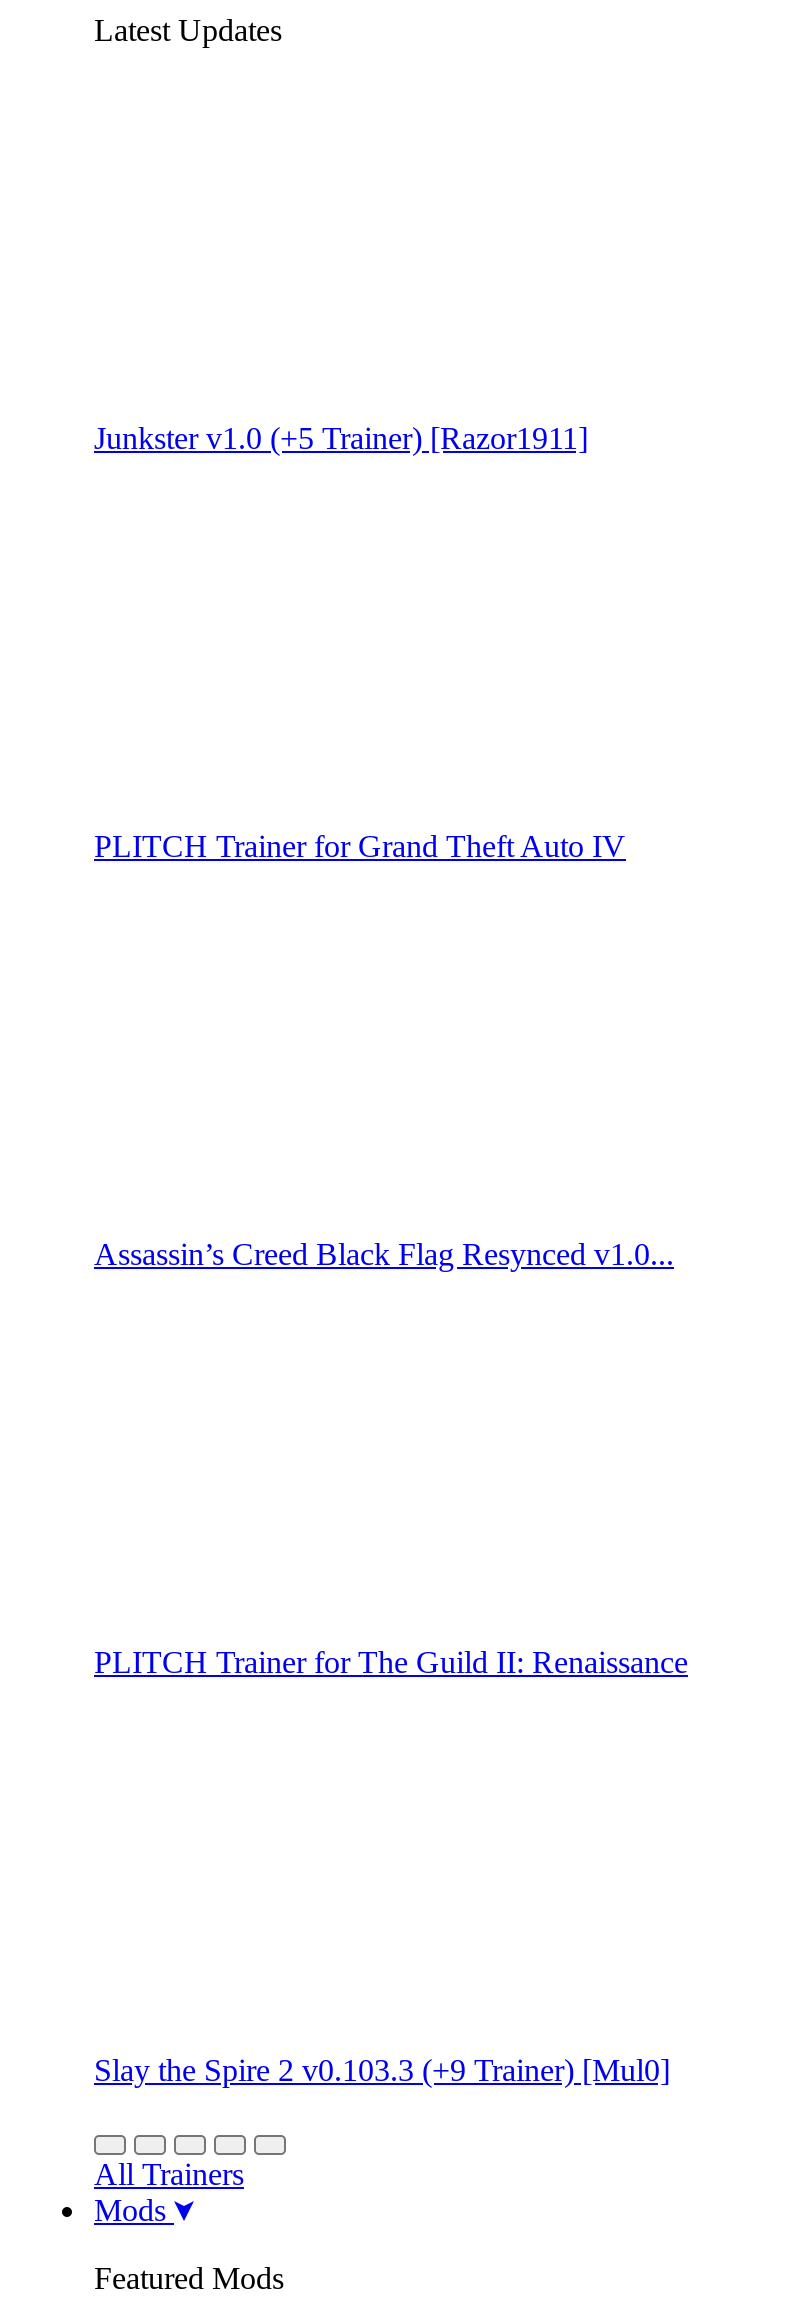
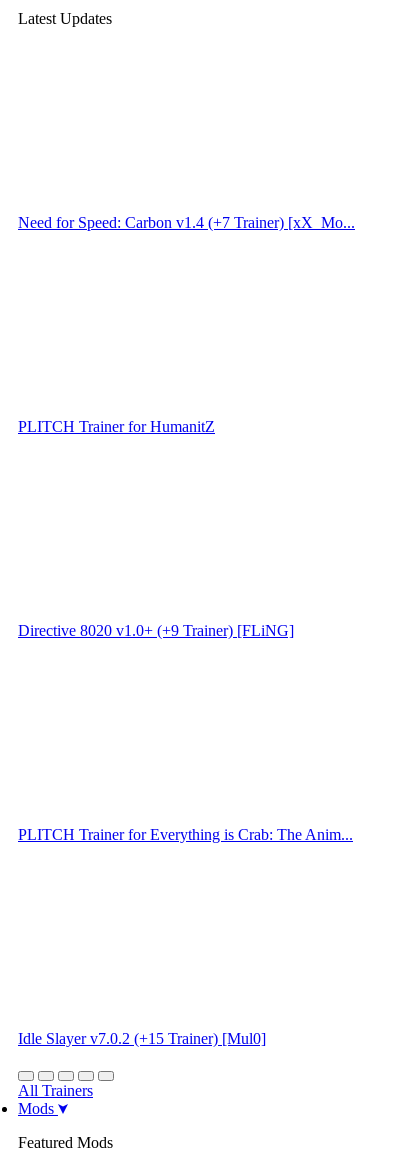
- Junkster v1.0 (+5 Trainer) [Razor1911]
+ Need for Speed: Carbon v1.4 (+7 Trainer) [xX_Mo...

- PLITCH Trainer for Grand Theft Auto IV
+ PLITCH Trainer for HumanitZ

- Assassin’s Creed Black Flag Resynced v1.0...
+ Directive 8020 v1.0+ (+9 Trainer) [FLiNG]

- PLITCH Trainer for The Guild II: Renaissance
+ PLITCH Trainer for Everything is Crab: The Anim...

- Slay the Spire 2 v0.103.3 (+9 Trainer) [Mul0]
+ Idle Slayer v7.0.2 (+15 Trainer) [Mul0]
